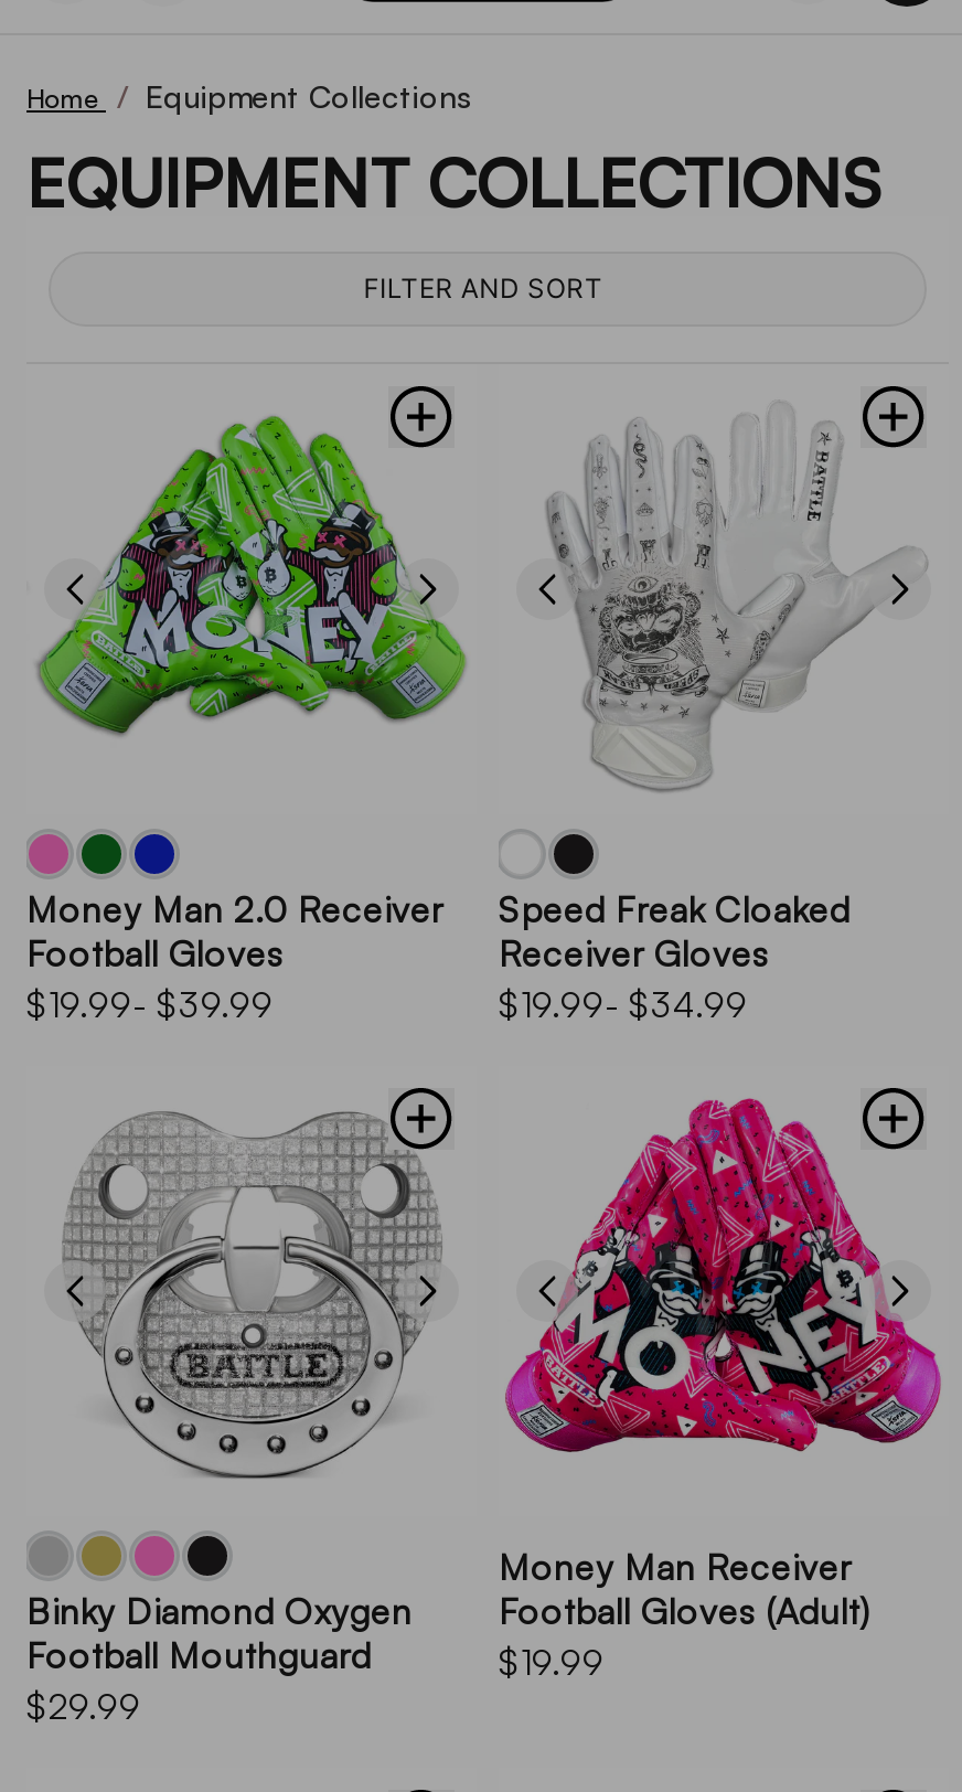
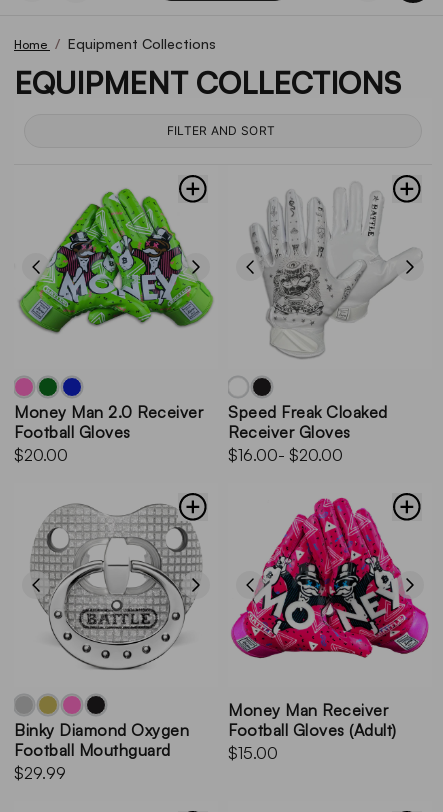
- $19.99- $39.99
+ $20.00

- $19.99- $34.99
+ $16.00- $20.00

- $19.99
+ $15.00
